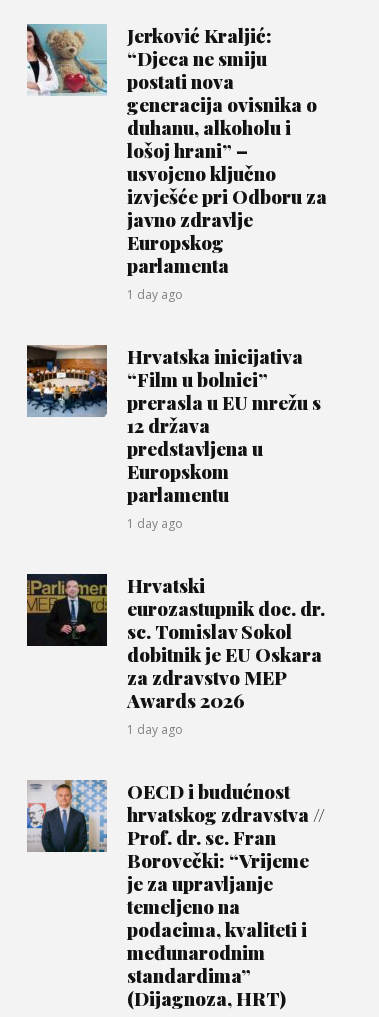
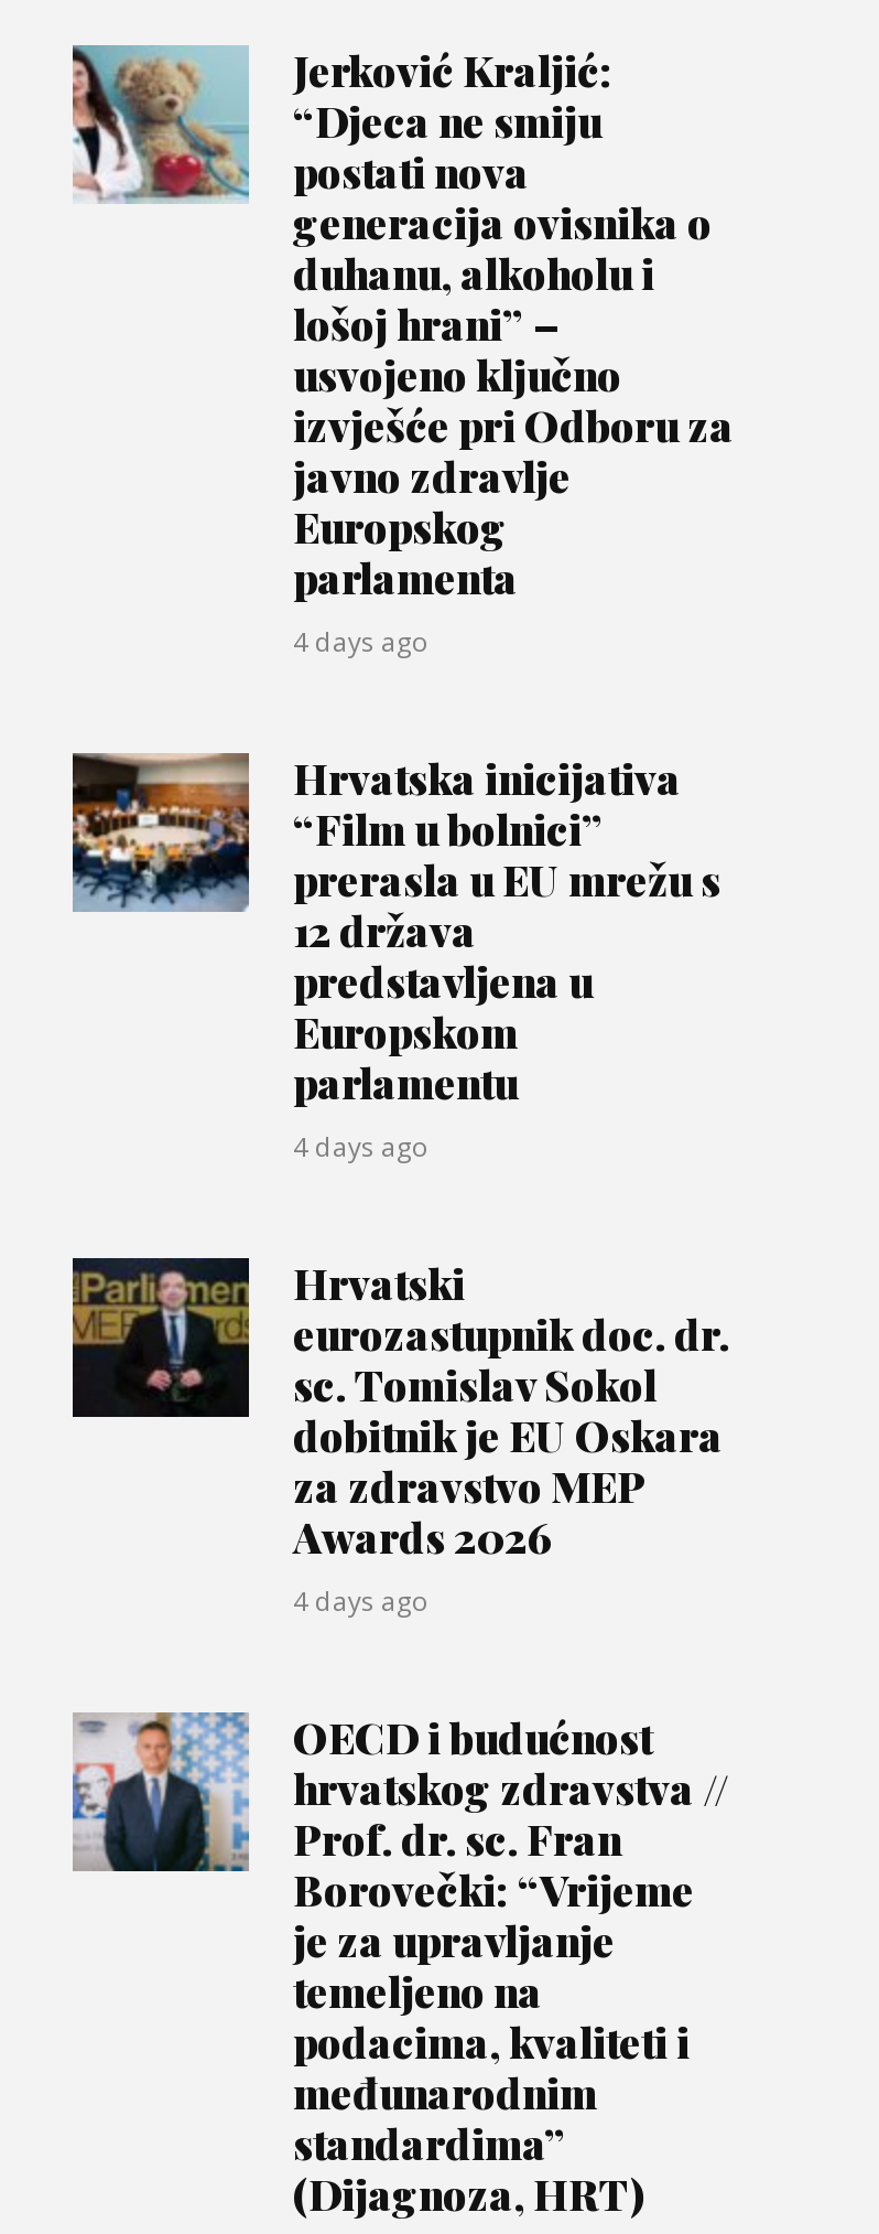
- 1 day ago
+ 4 days ago

- 1 day ago
+ 4 days ago

- 1 day ago
+ 4 days ago
